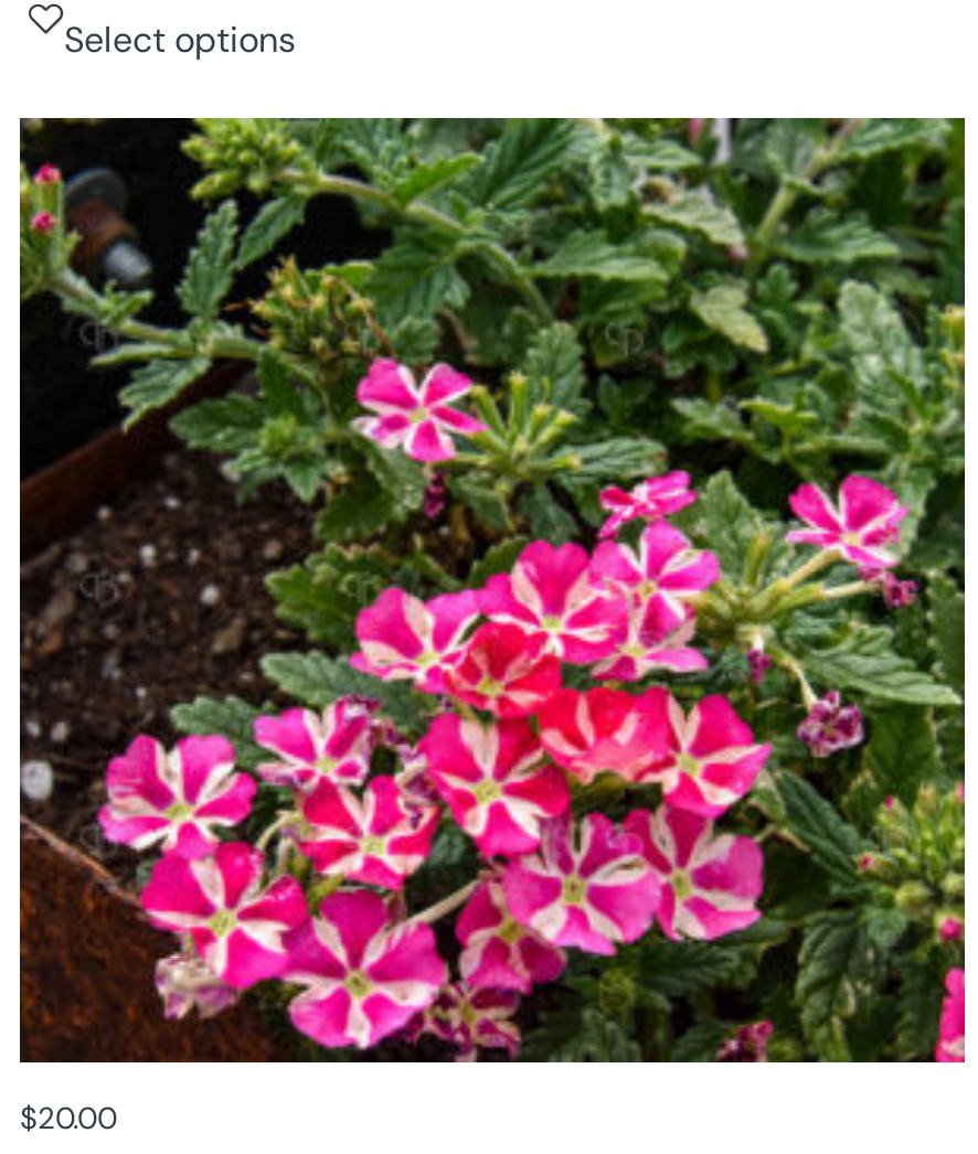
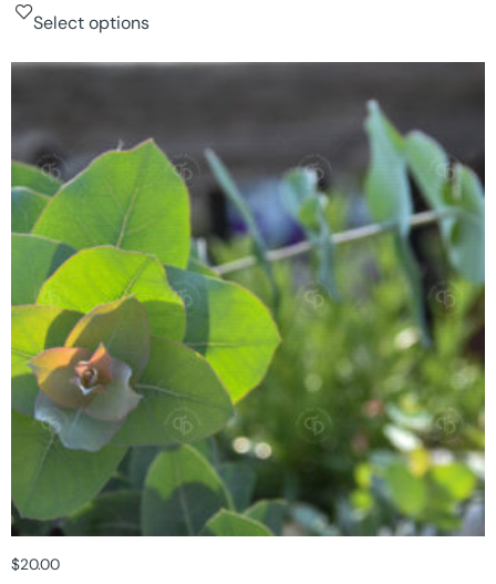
- [image]
+ [image]
